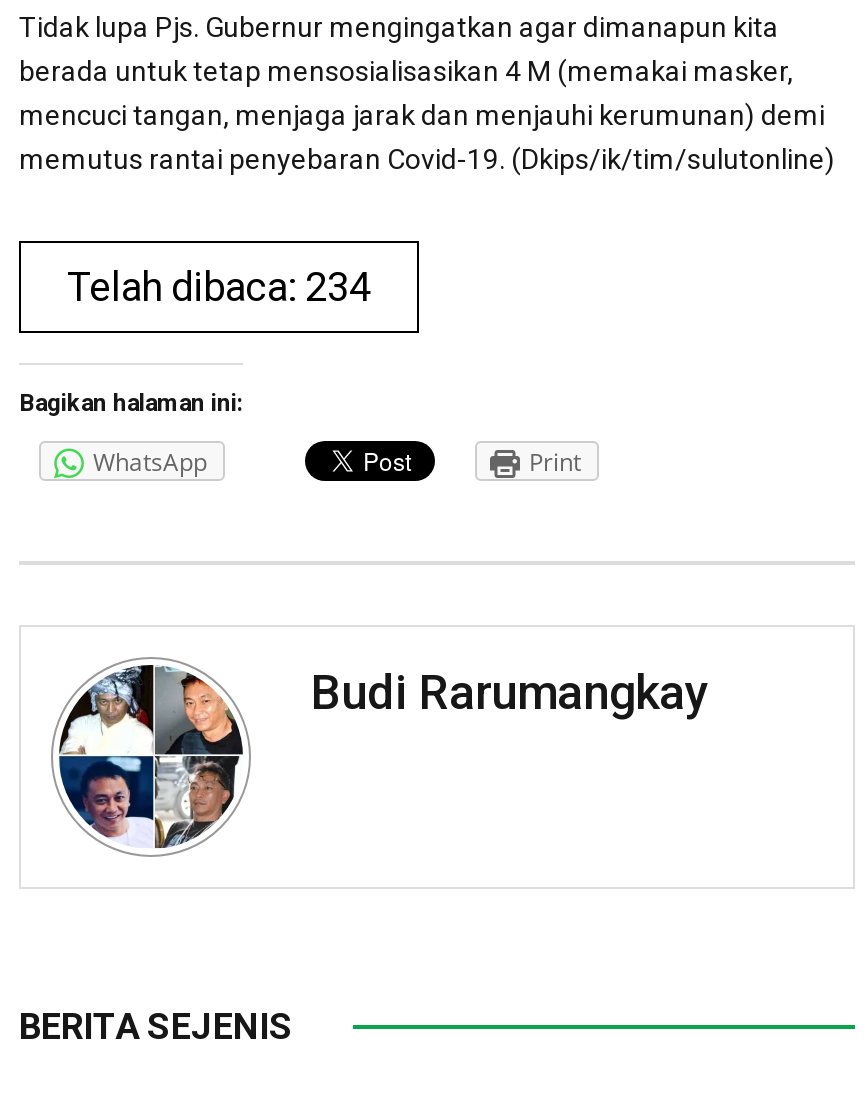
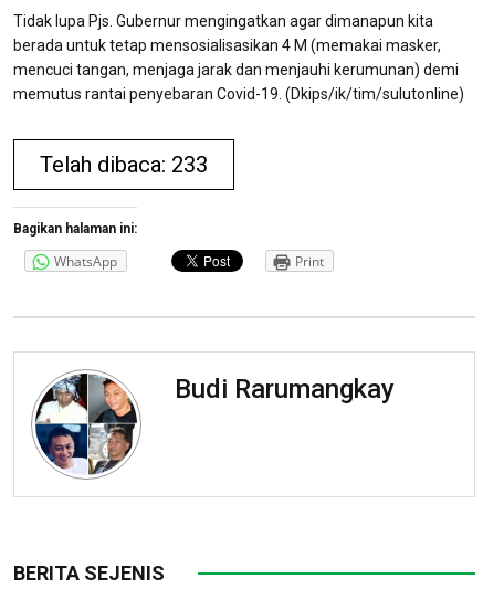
- Telah dibaca: 234
+ Telah dibaca: 233
